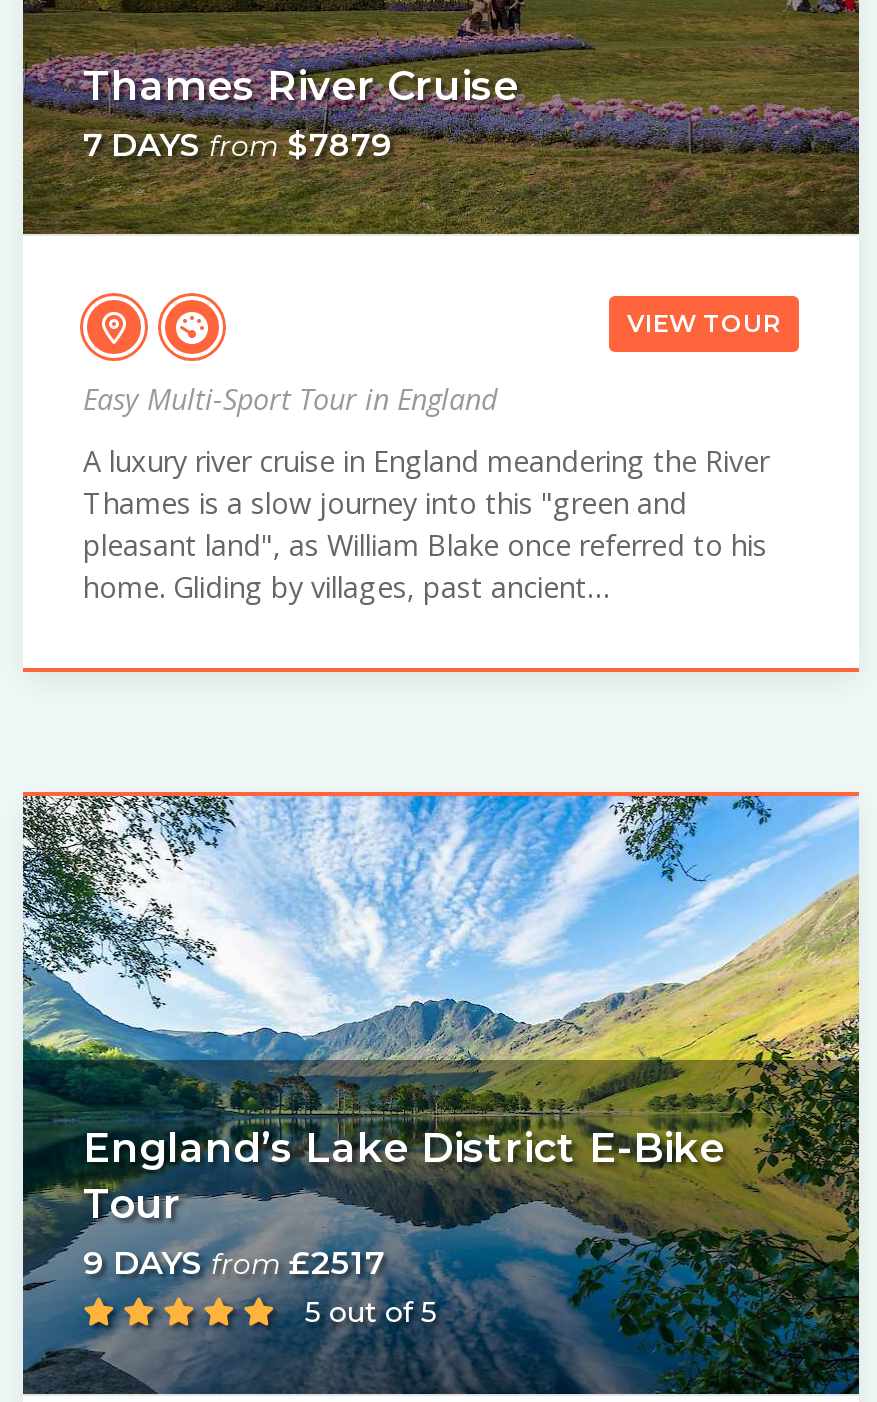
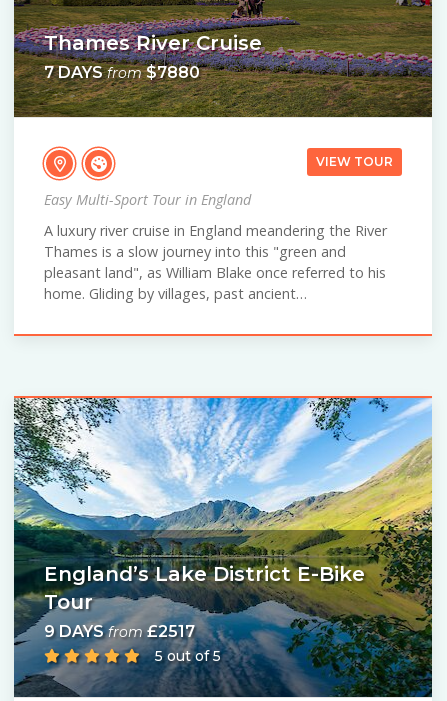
- 7 DAYS from $7879
+ 7 DAYS from $7880
